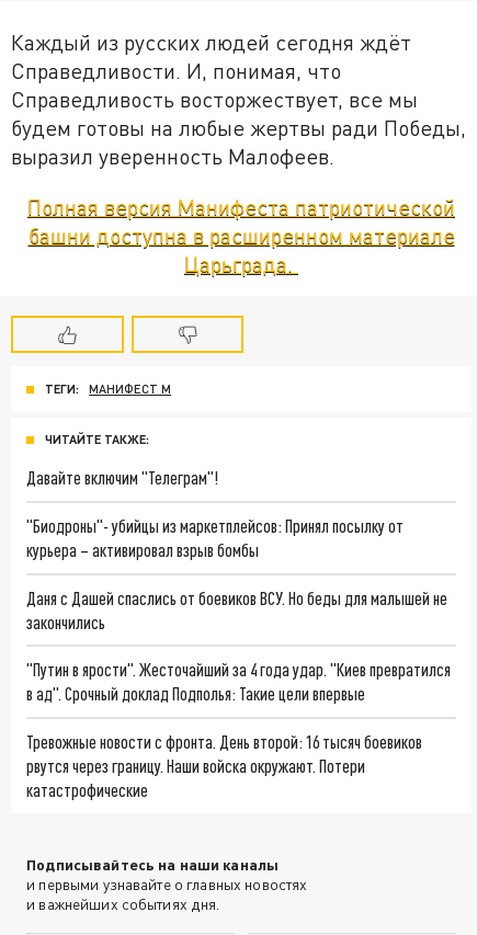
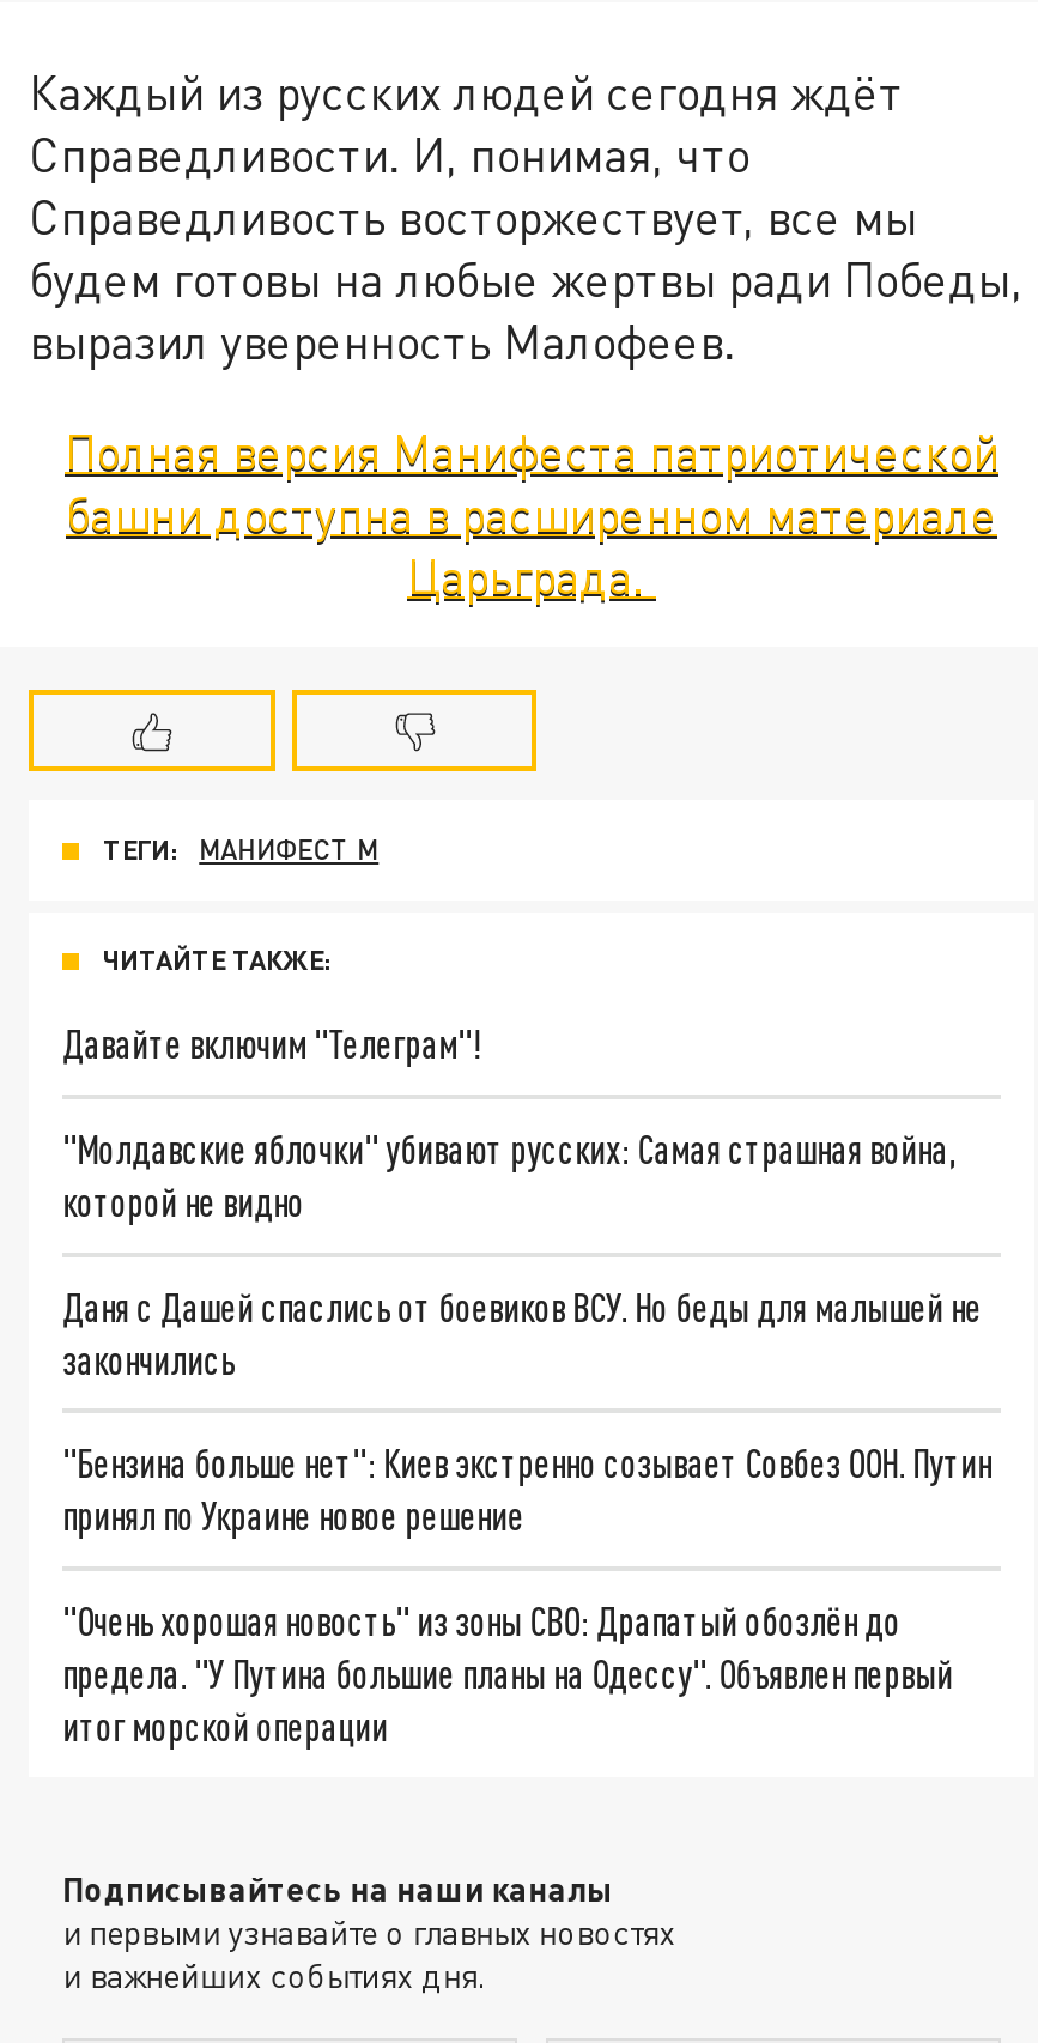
- "Биодроны"- убийцы из маркетплейсов: Принял посылку от
- курьера – активировал взрыв бомбы
+ "Молдавские яблочки" убивают русских: Самая страшная война,
+ которой не видно

- "Путин в ярости". Жесточайший за 4 года удар. "Киев превратился
- в ад". Срочный доклад Подполья: Такие цели впервые
+ "Бензина больше нет": Киев экстренно созывает Совбез ООН. Путин
+ принял по Украине новое решение

- Тревожные новости с фронта. День второй: 16 тысяч боевиков
- рвутся через границу. Наши войска окружают. Потери
- катастрофические
+ "Очень хорошая новость" из зоны СВО: Драпатый обозлён до
+ предела. "У Путина большие планы на Одессу". Объявлен первый
+ итог морской операции
